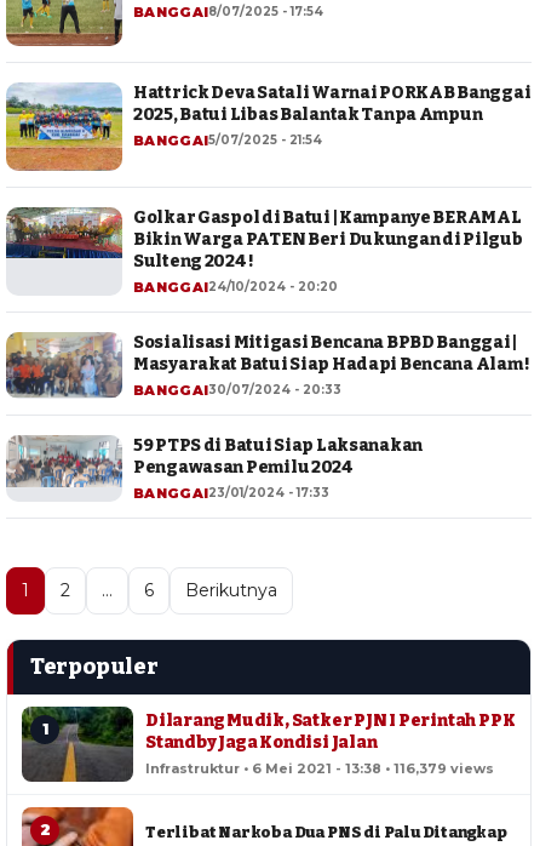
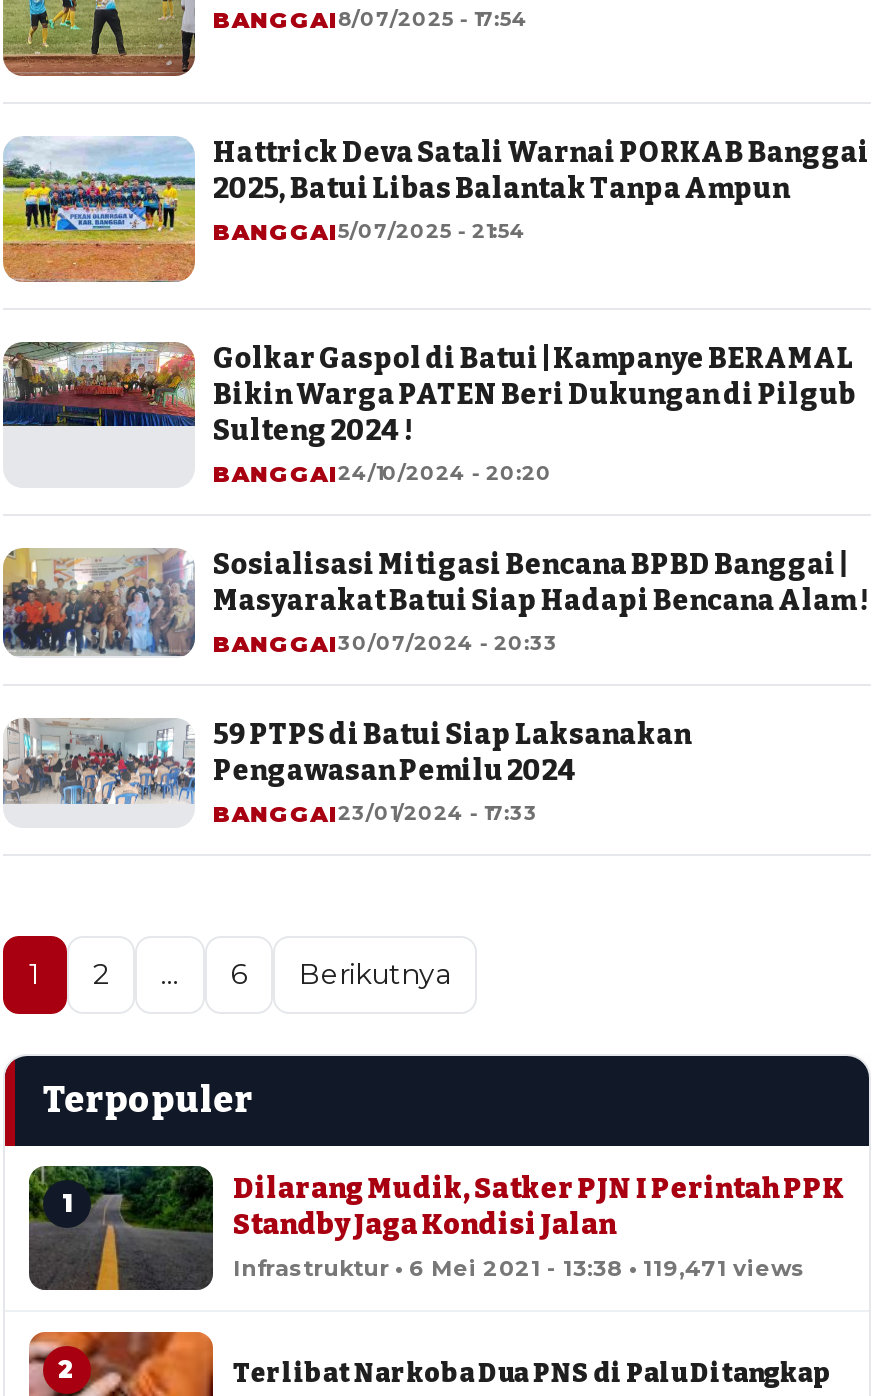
- Infrastruktur • 6 Mei 2021 - 13:38 • 116,379 views
+ Infrastruktur • 6 Mei 2021 - 13:38 • 119,471 views
